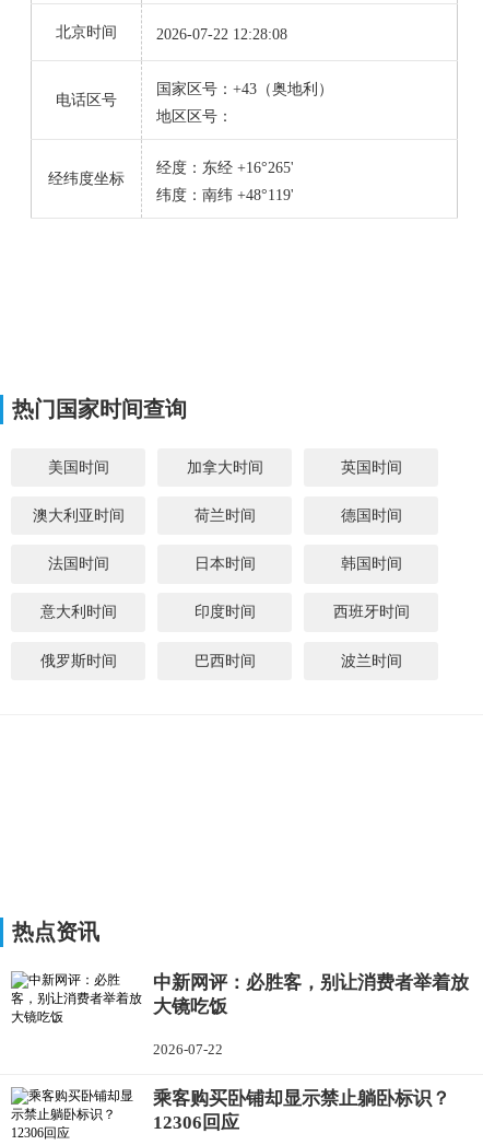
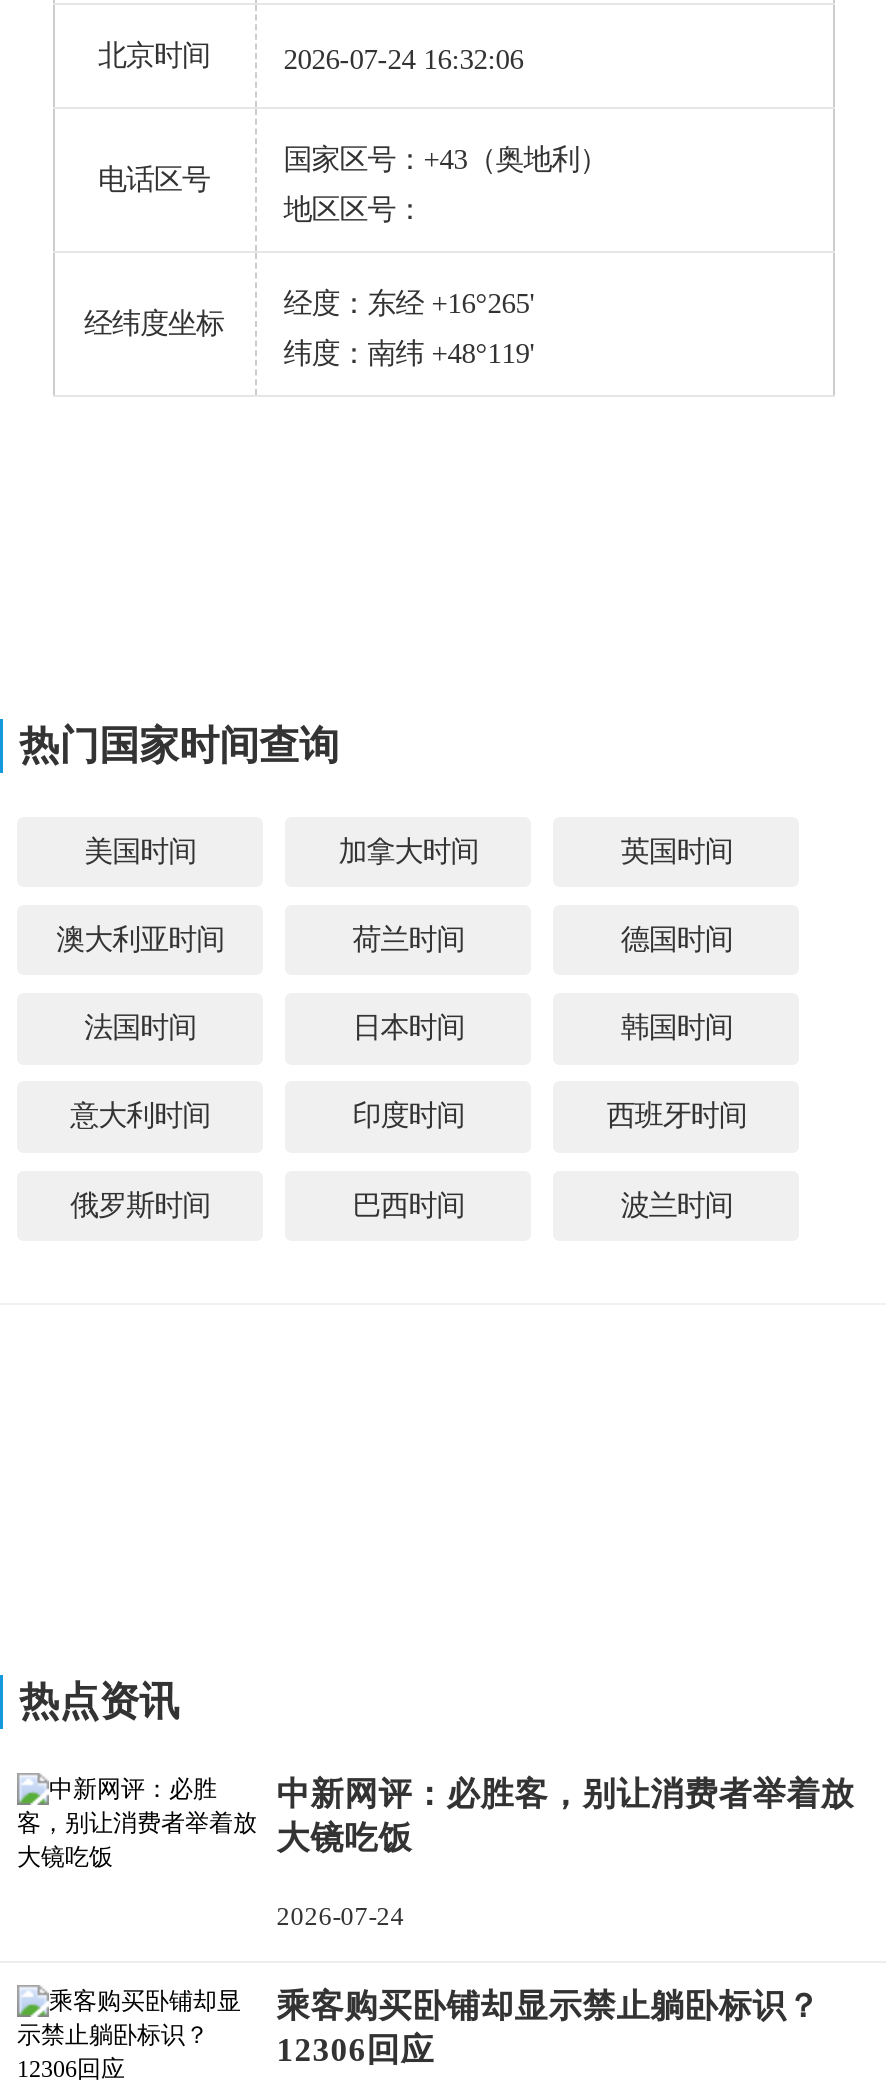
- 2026-07-22 12:28:08
+ 2026-07-24 16:32:06

- 2026-07-22
+ 2026-07-24
